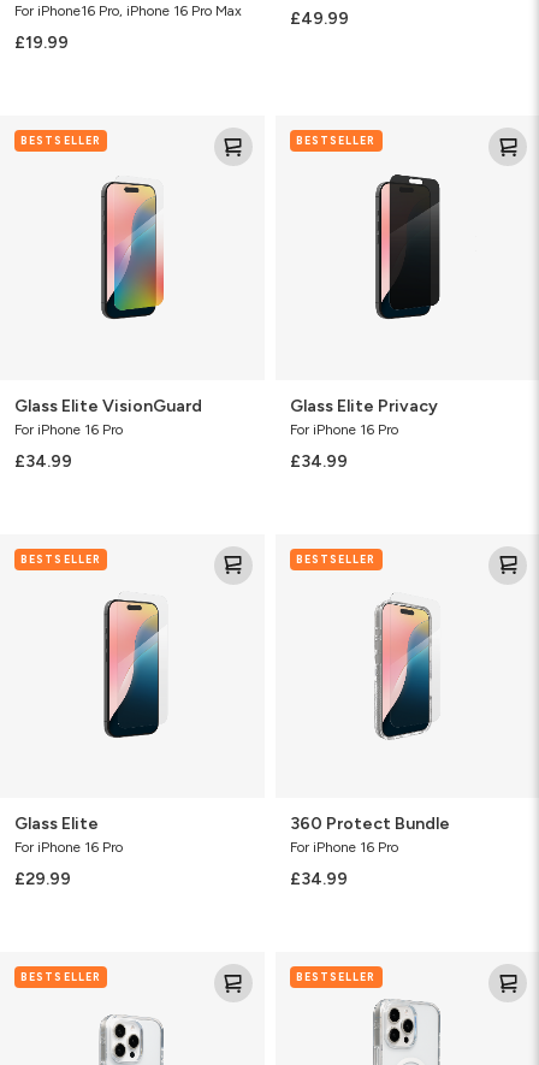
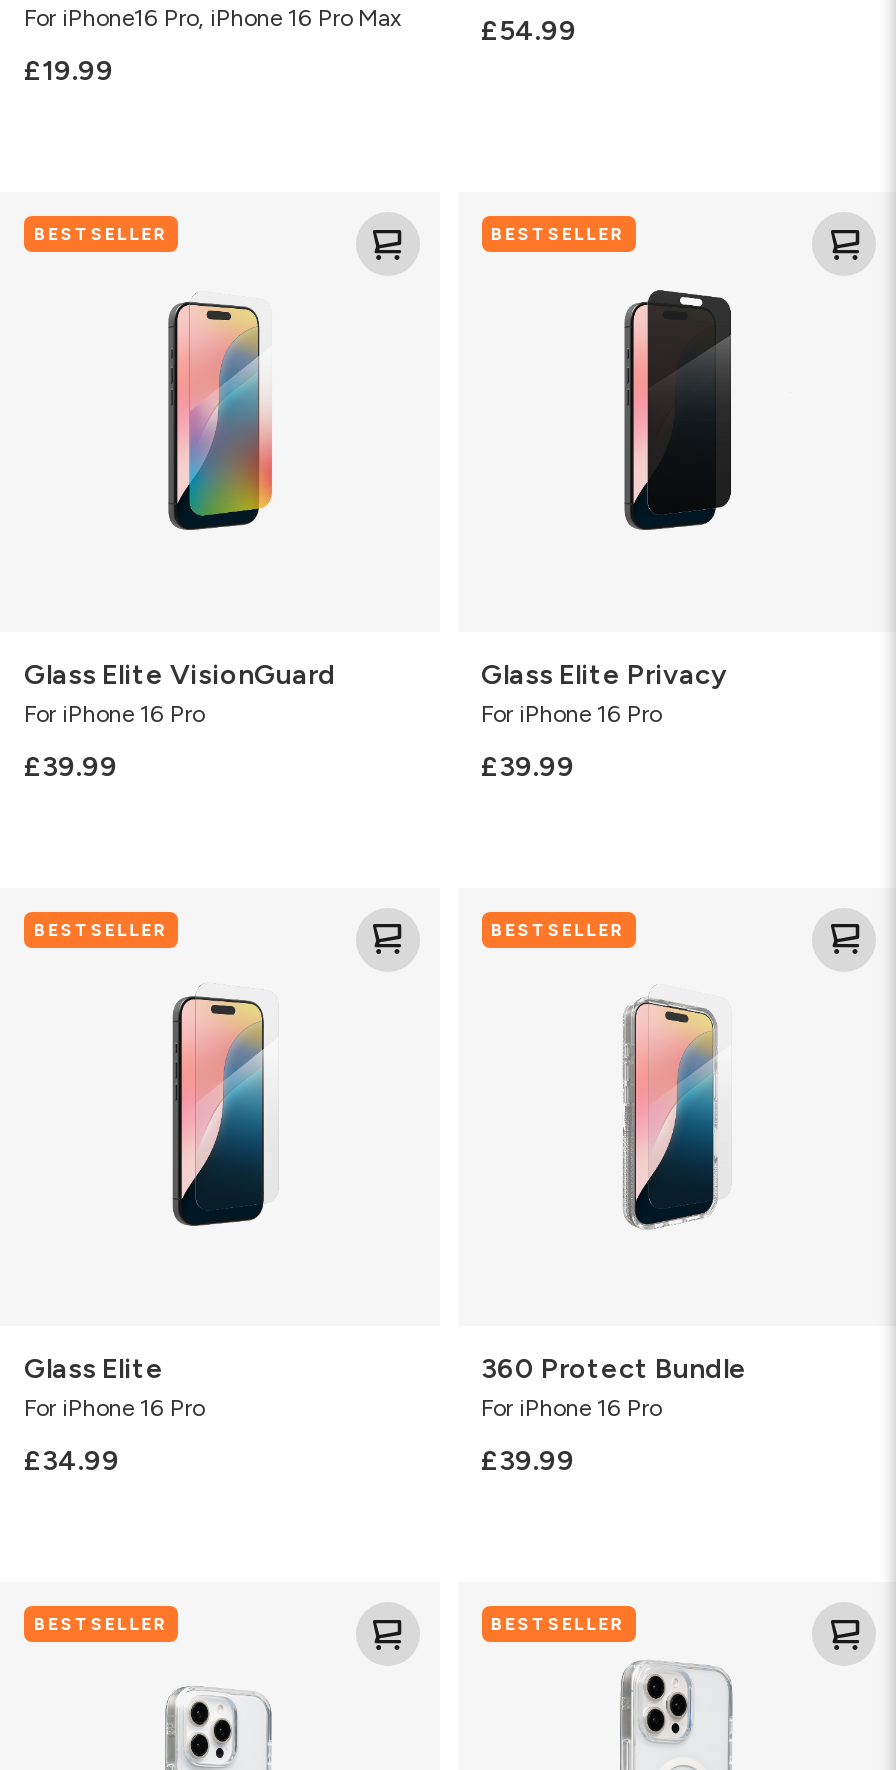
- £49.99
+ £54.99

- £34.99
+ £39.99

- £34.99
+ £39.99

- £29.99
+ £34.99

- £34.99
+ £39.99
